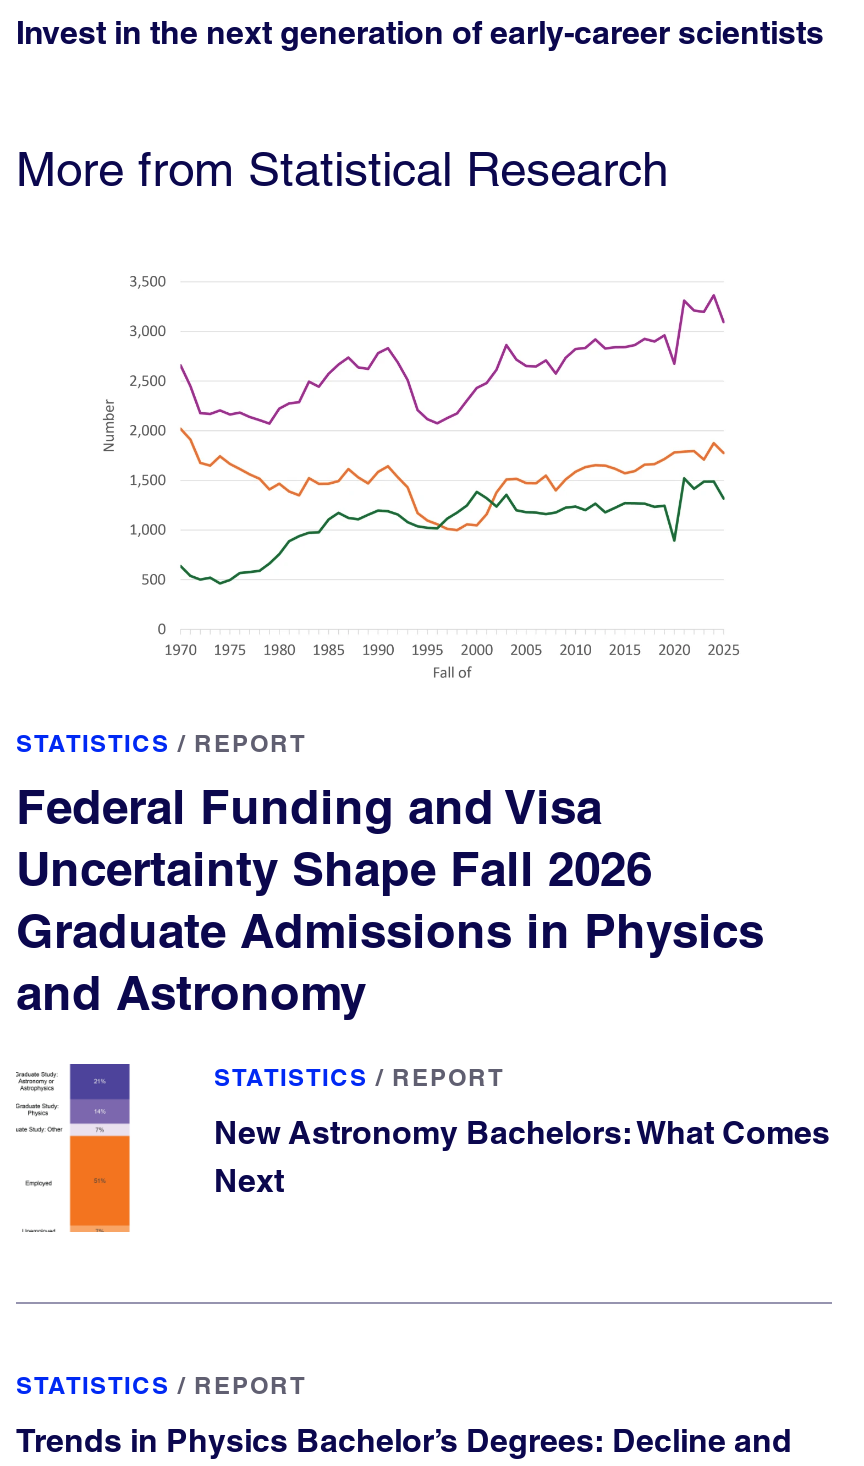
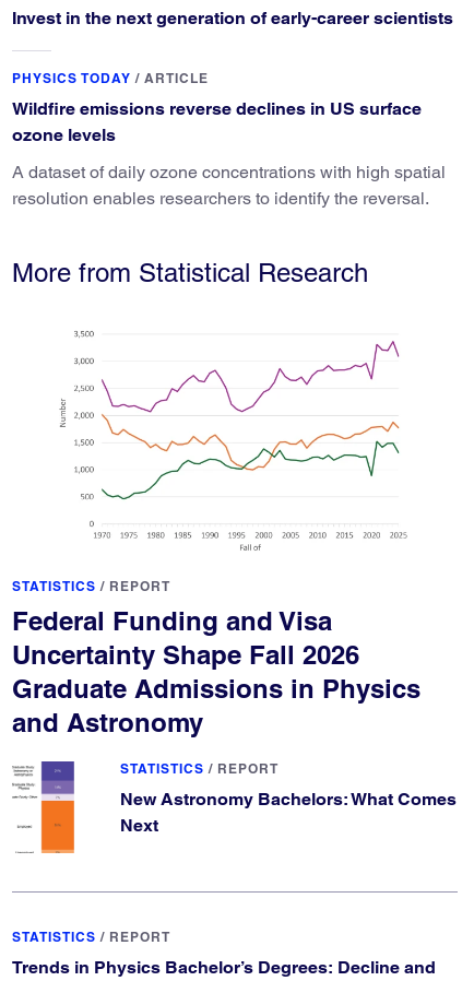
+ PHYSICS TODAY / ARTICLE
+ Wildfire emissions reverse declines in US surface
+ ozone levels
+ A dataset of daily ozone concentrations with high spatial
+ resolution enables researchers to identify the reversal.
